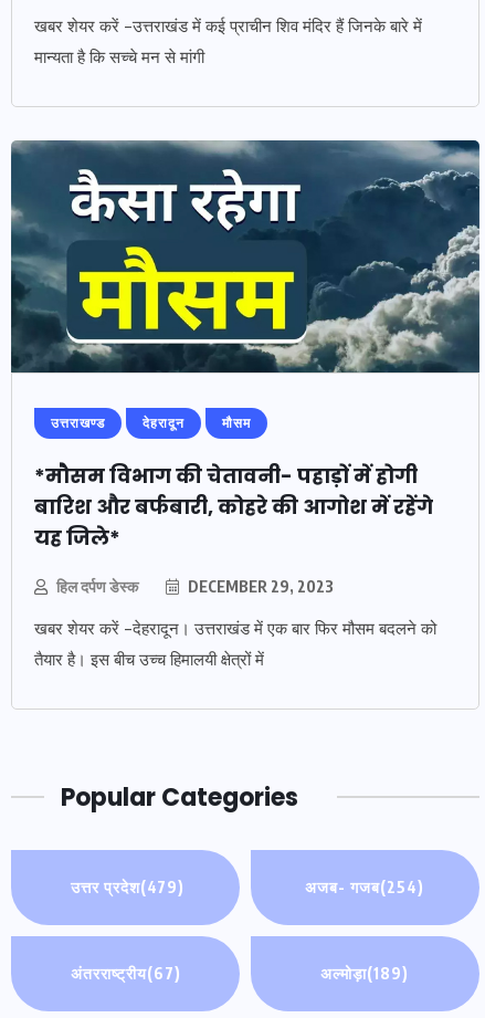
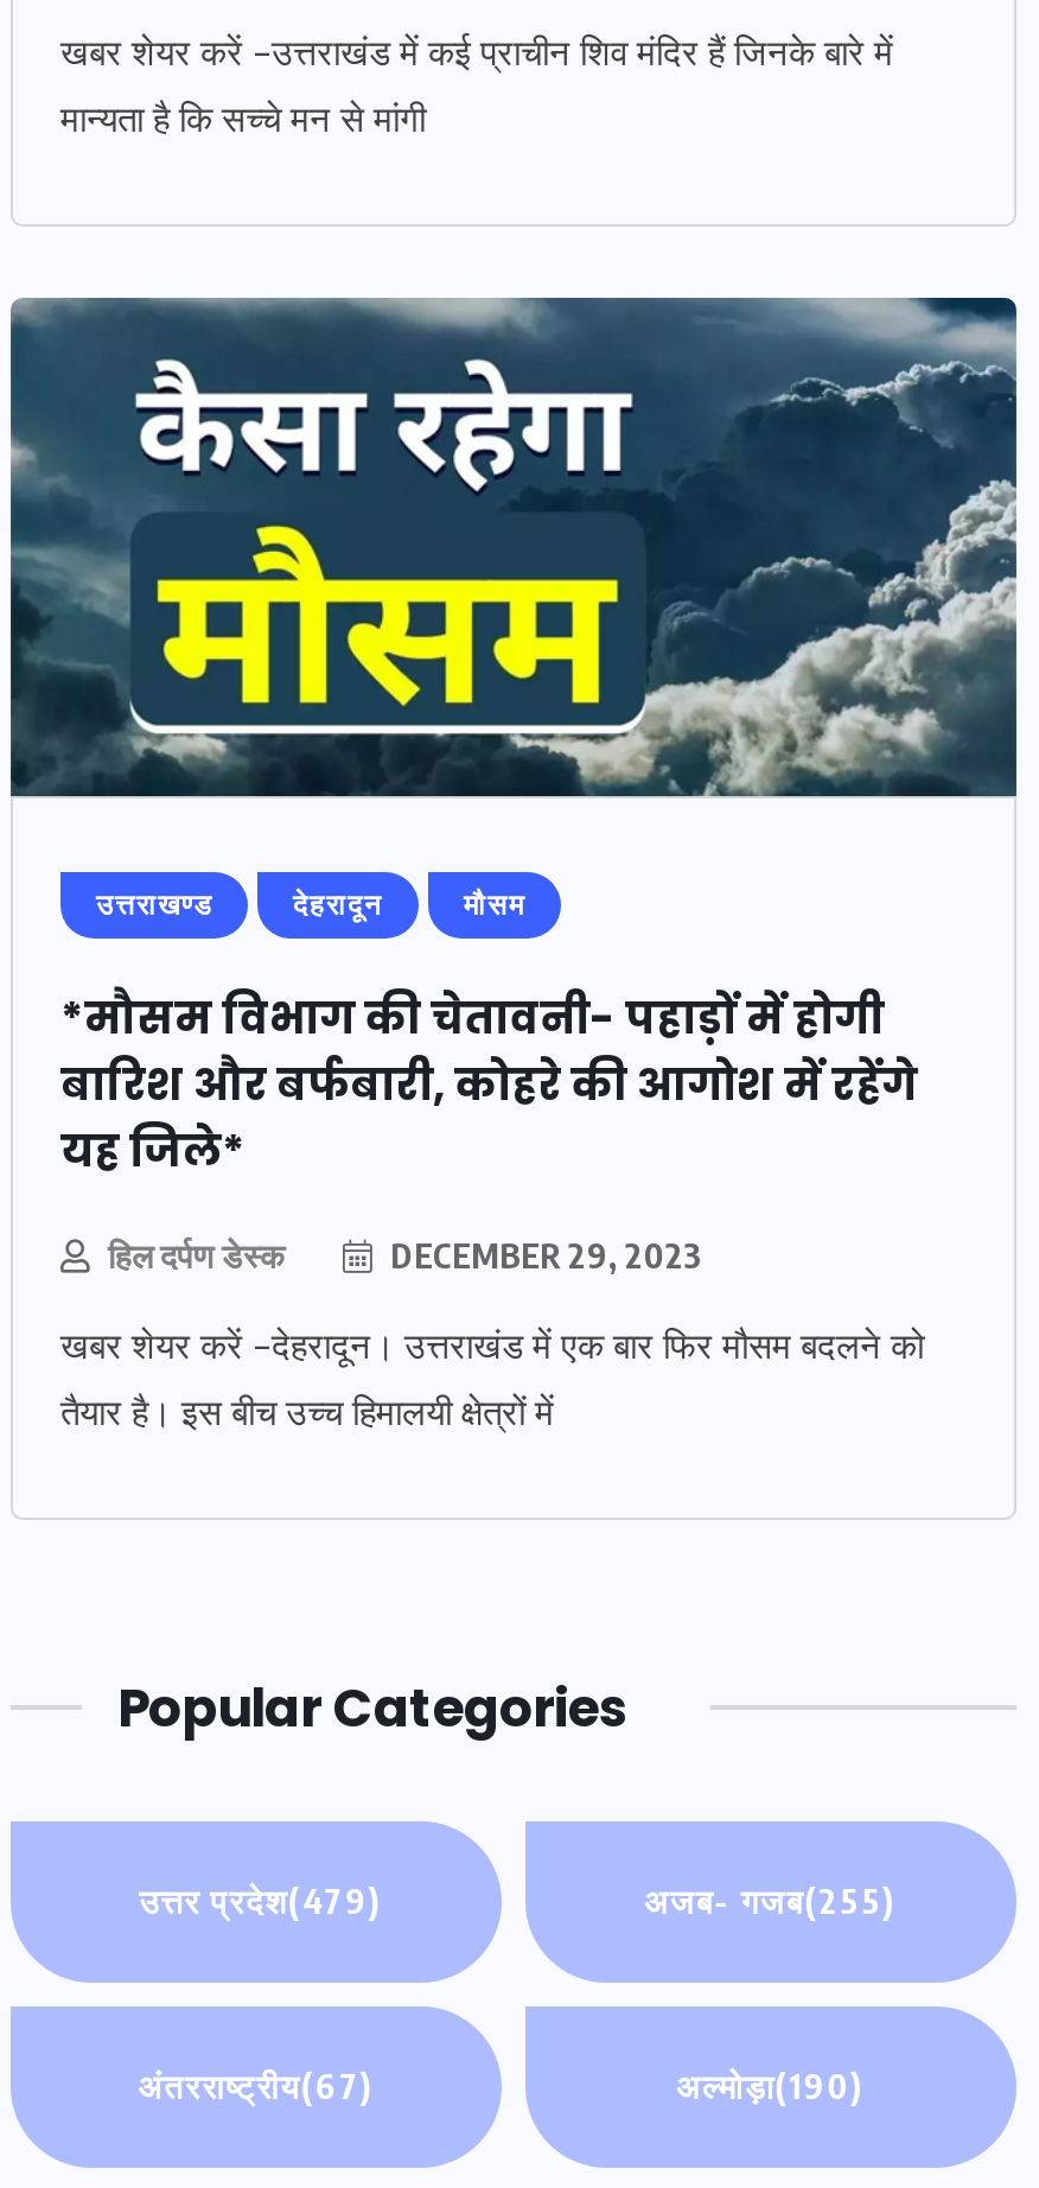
- अजब- गजब(254)
+ अजब- गजब(255)

- अल्मोड़ा(189)
+ अल्मोड़ा(190)
